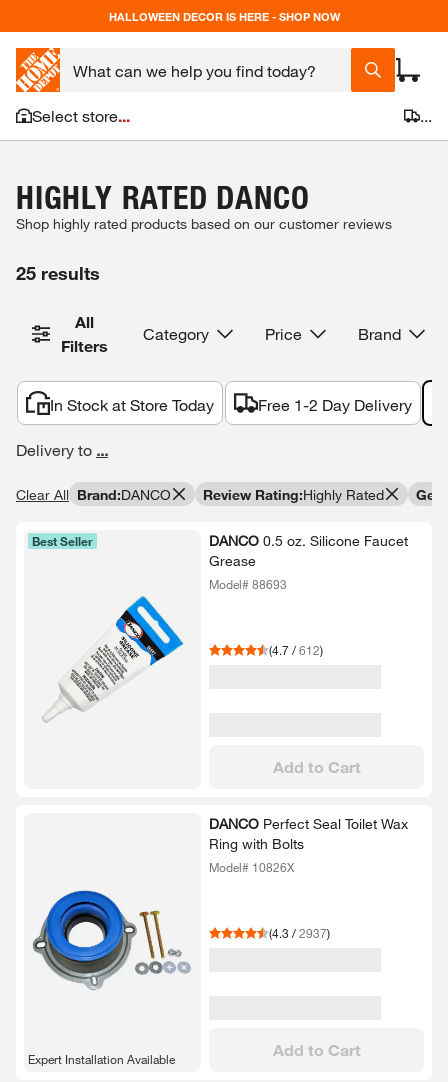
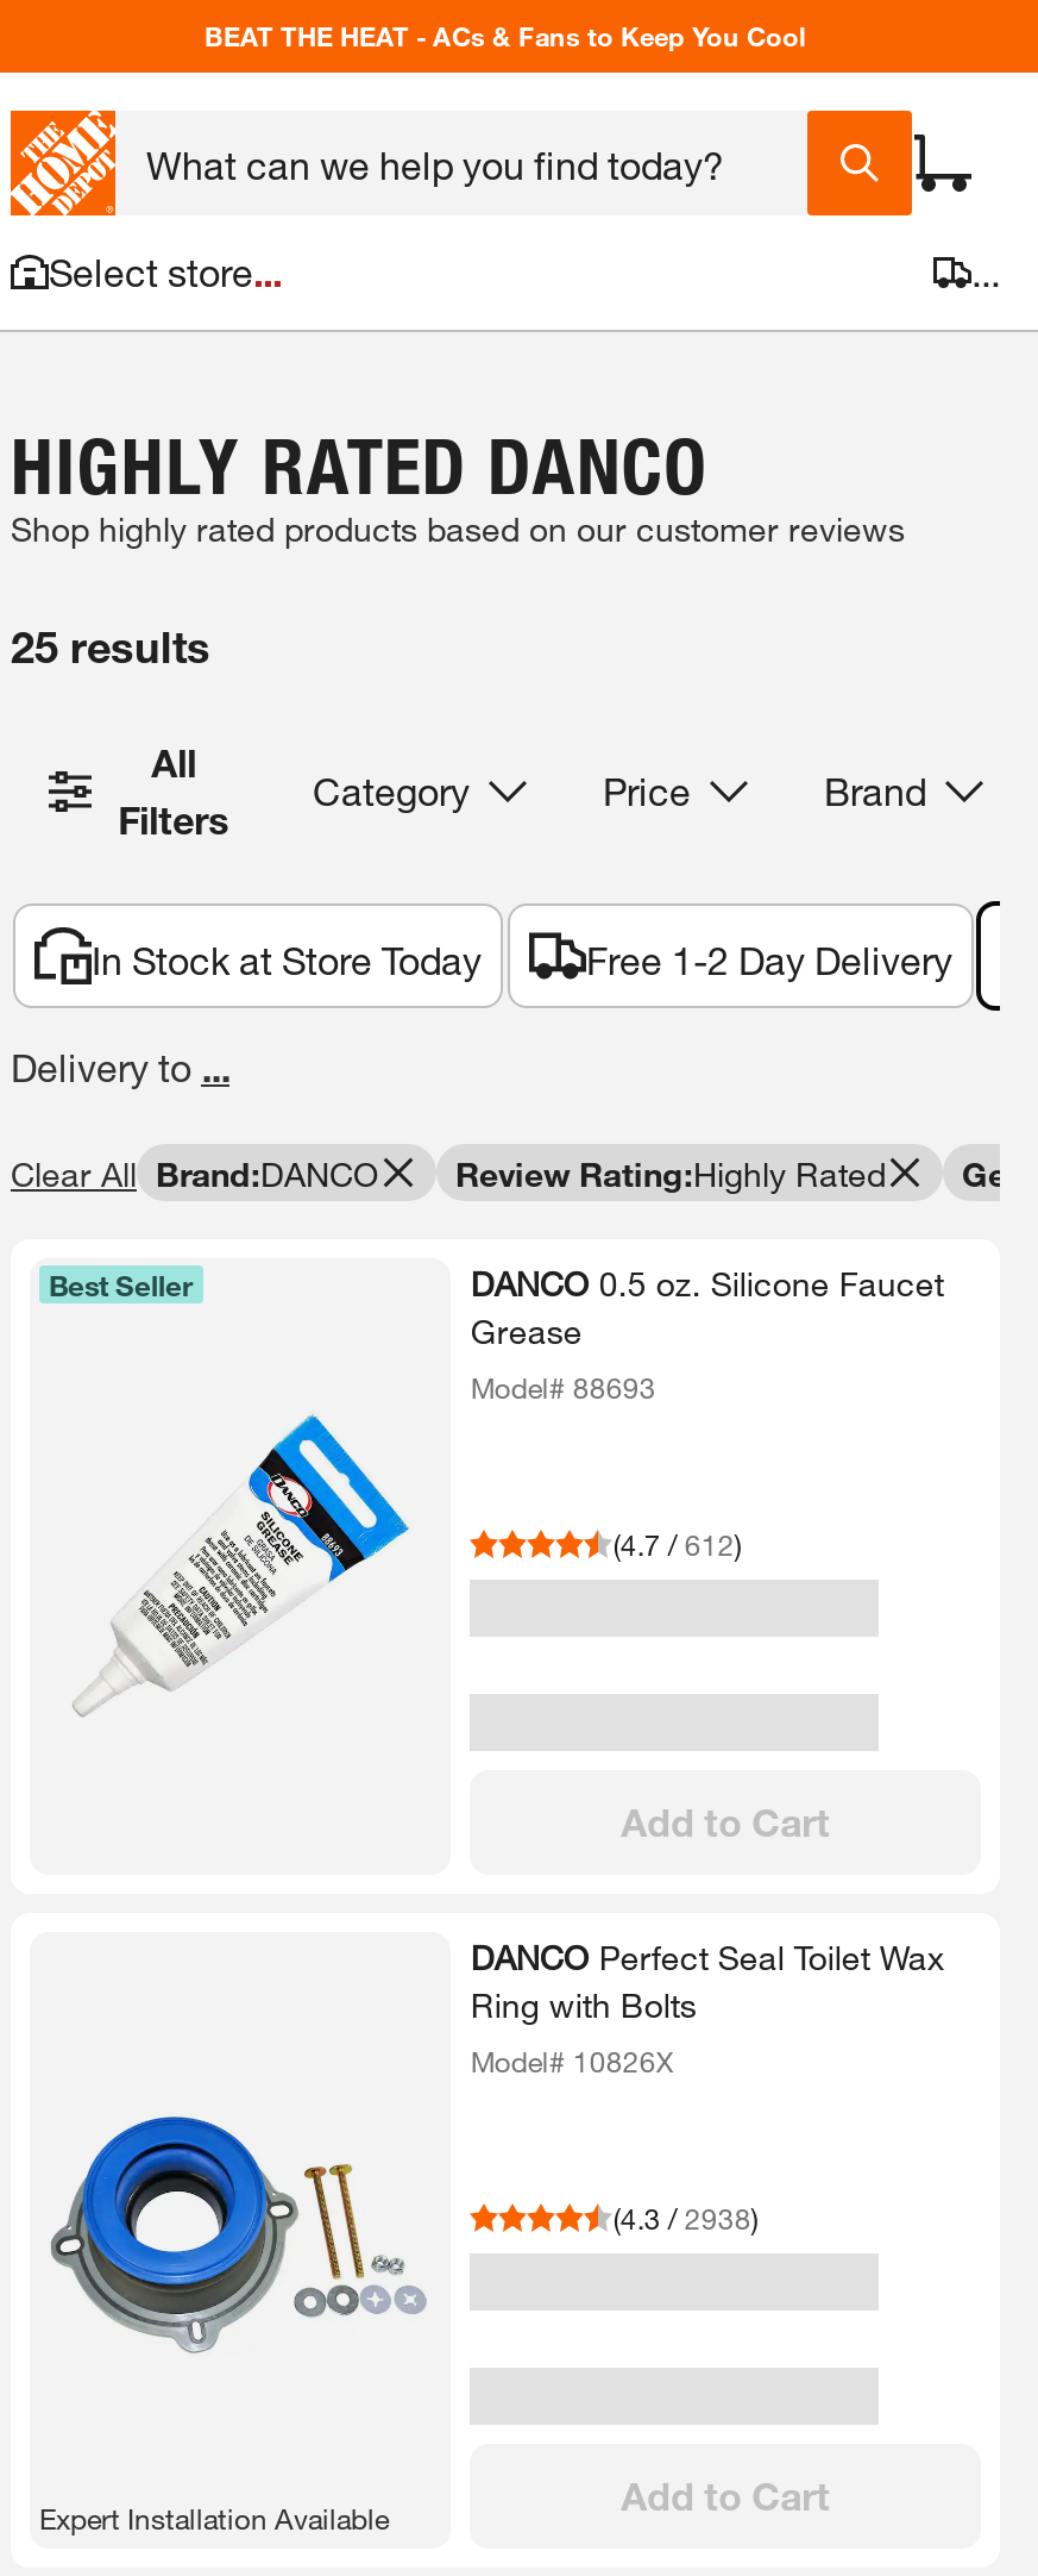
- HALLOWEEN DECOR IS HERE - SHOP NOW
+ BEAT THE HEAT - ACs & Fans to Keep You Cool

- (4.3 / 2937)
+ (4.3 / 2938)
